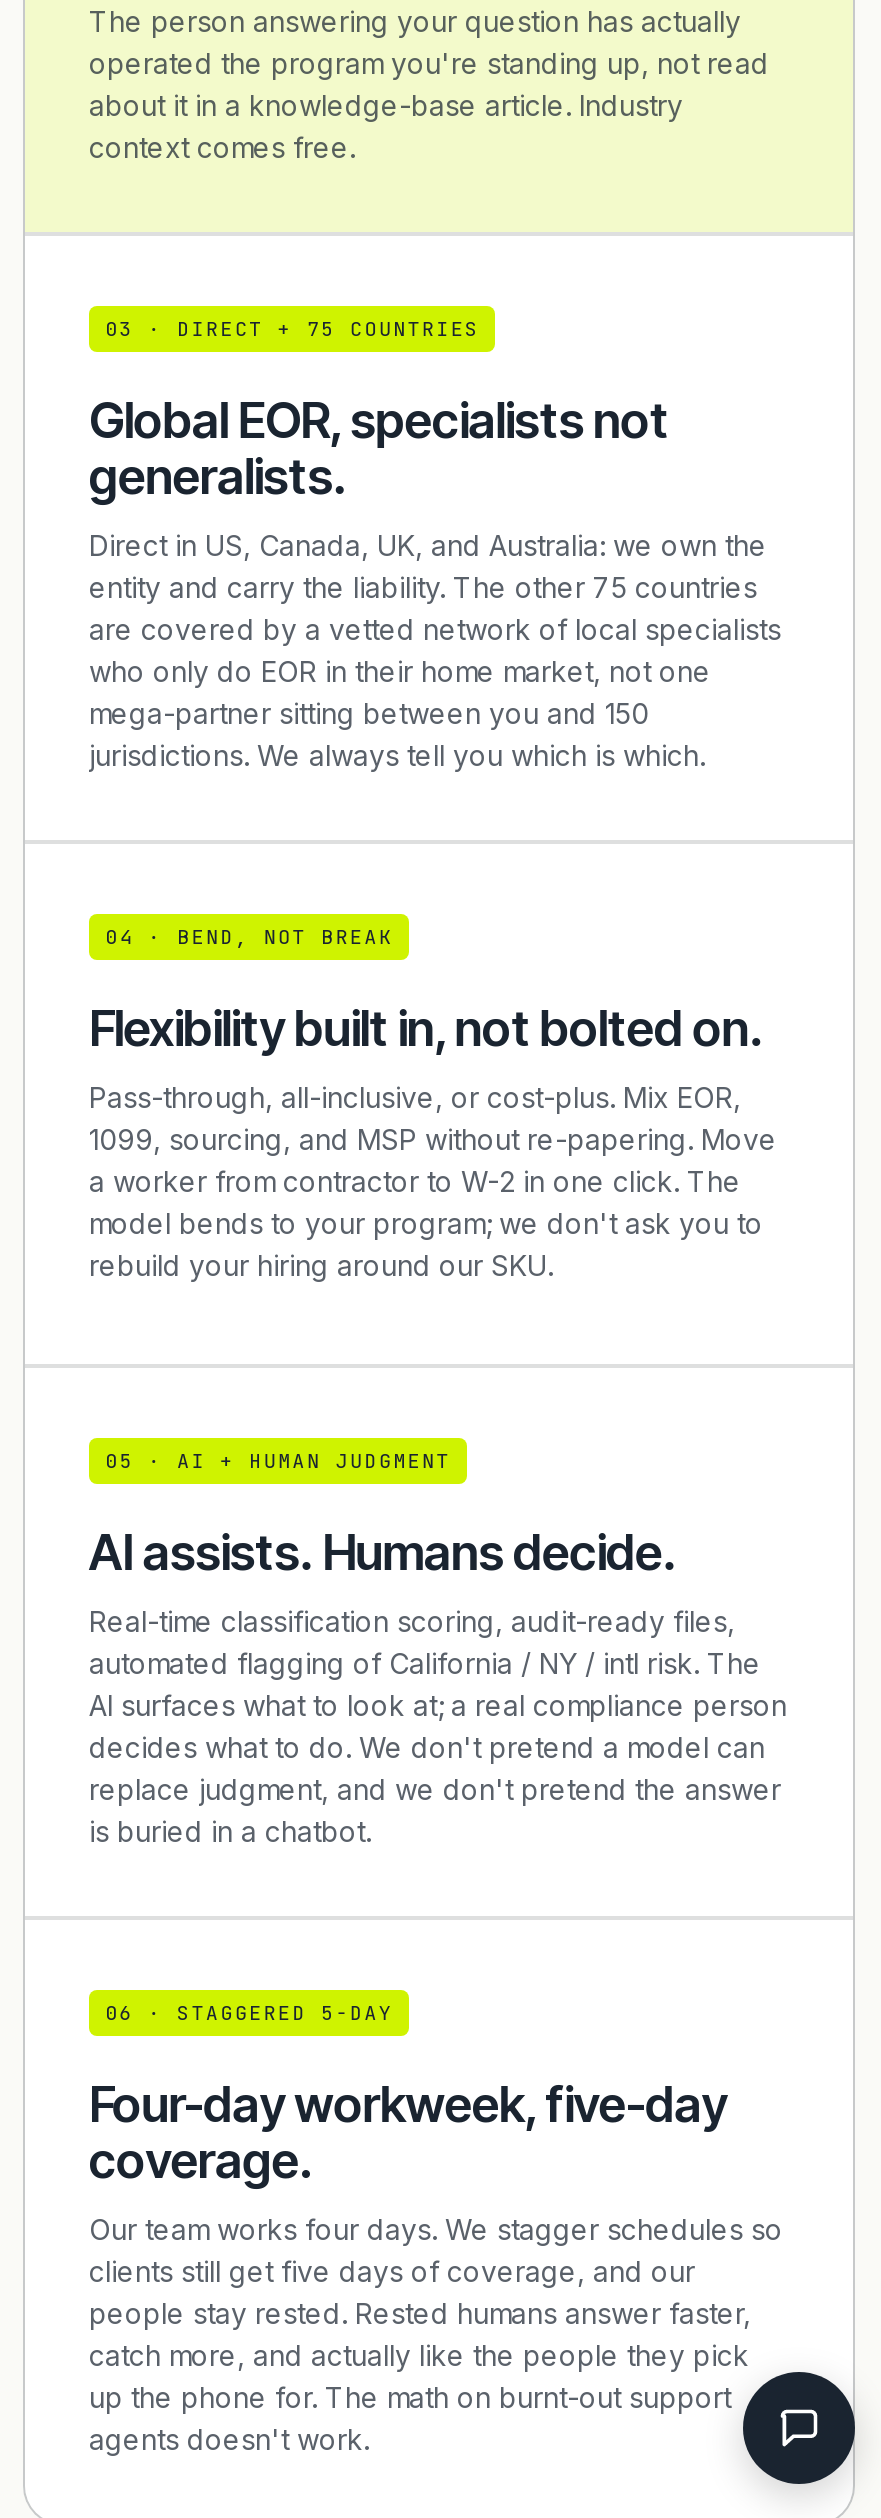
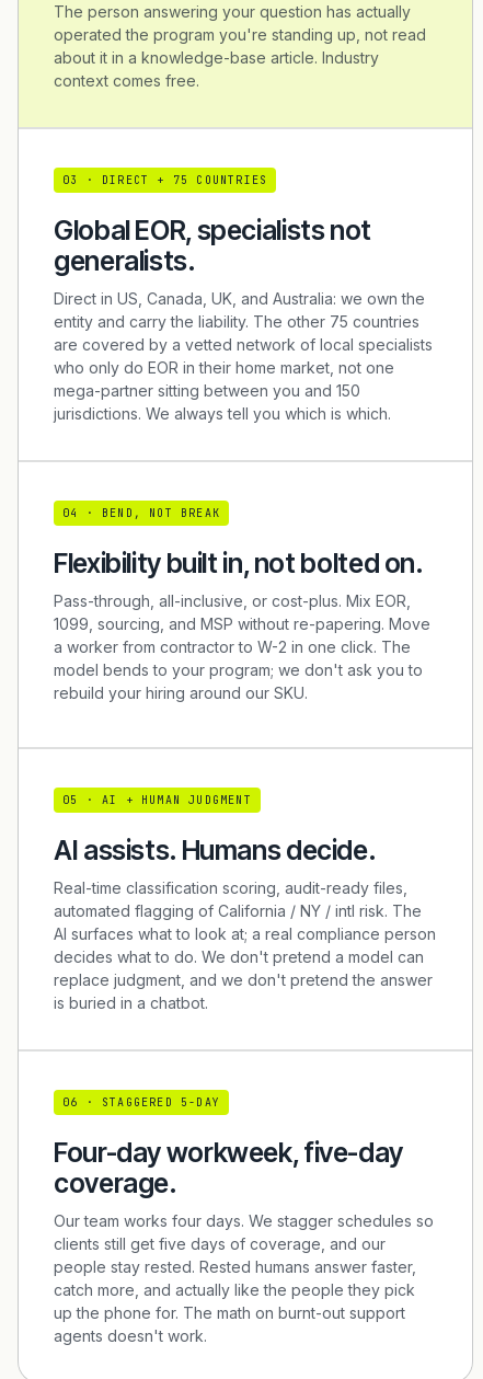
- [image]
